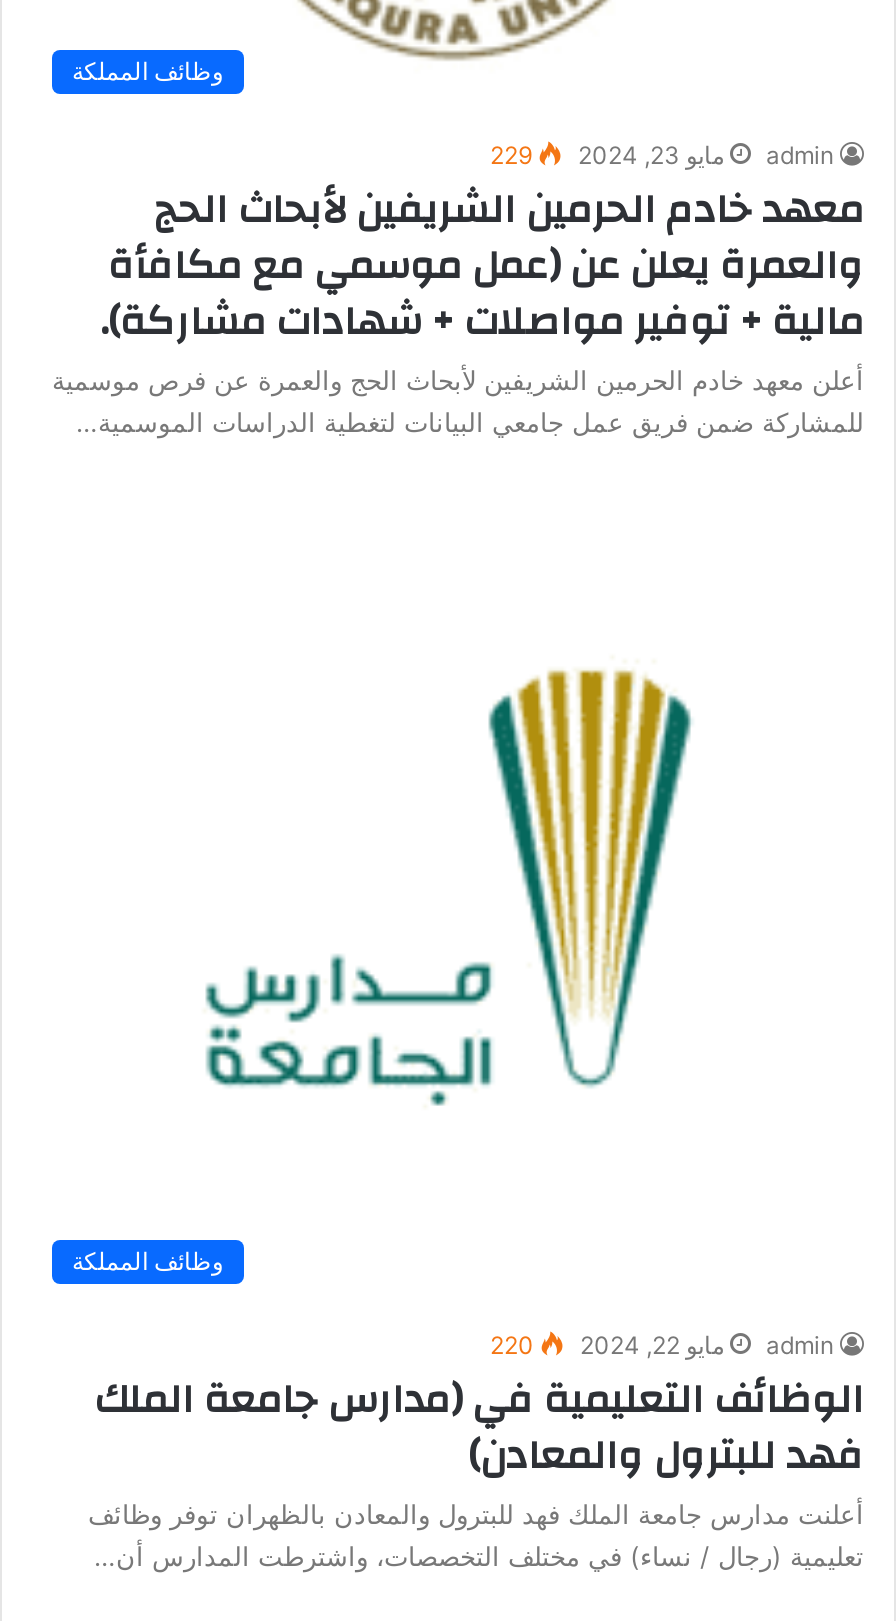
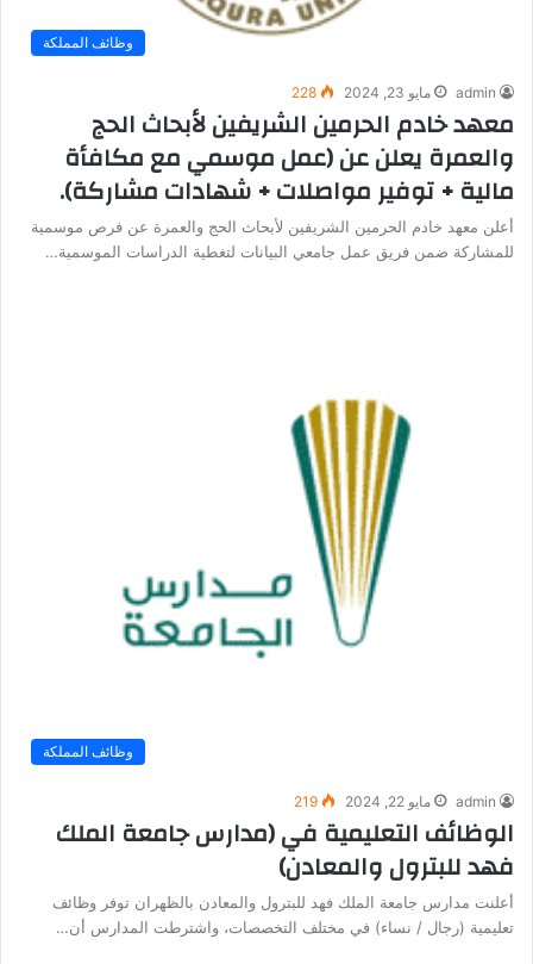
- 229
+ 228

- 220
+ 219
